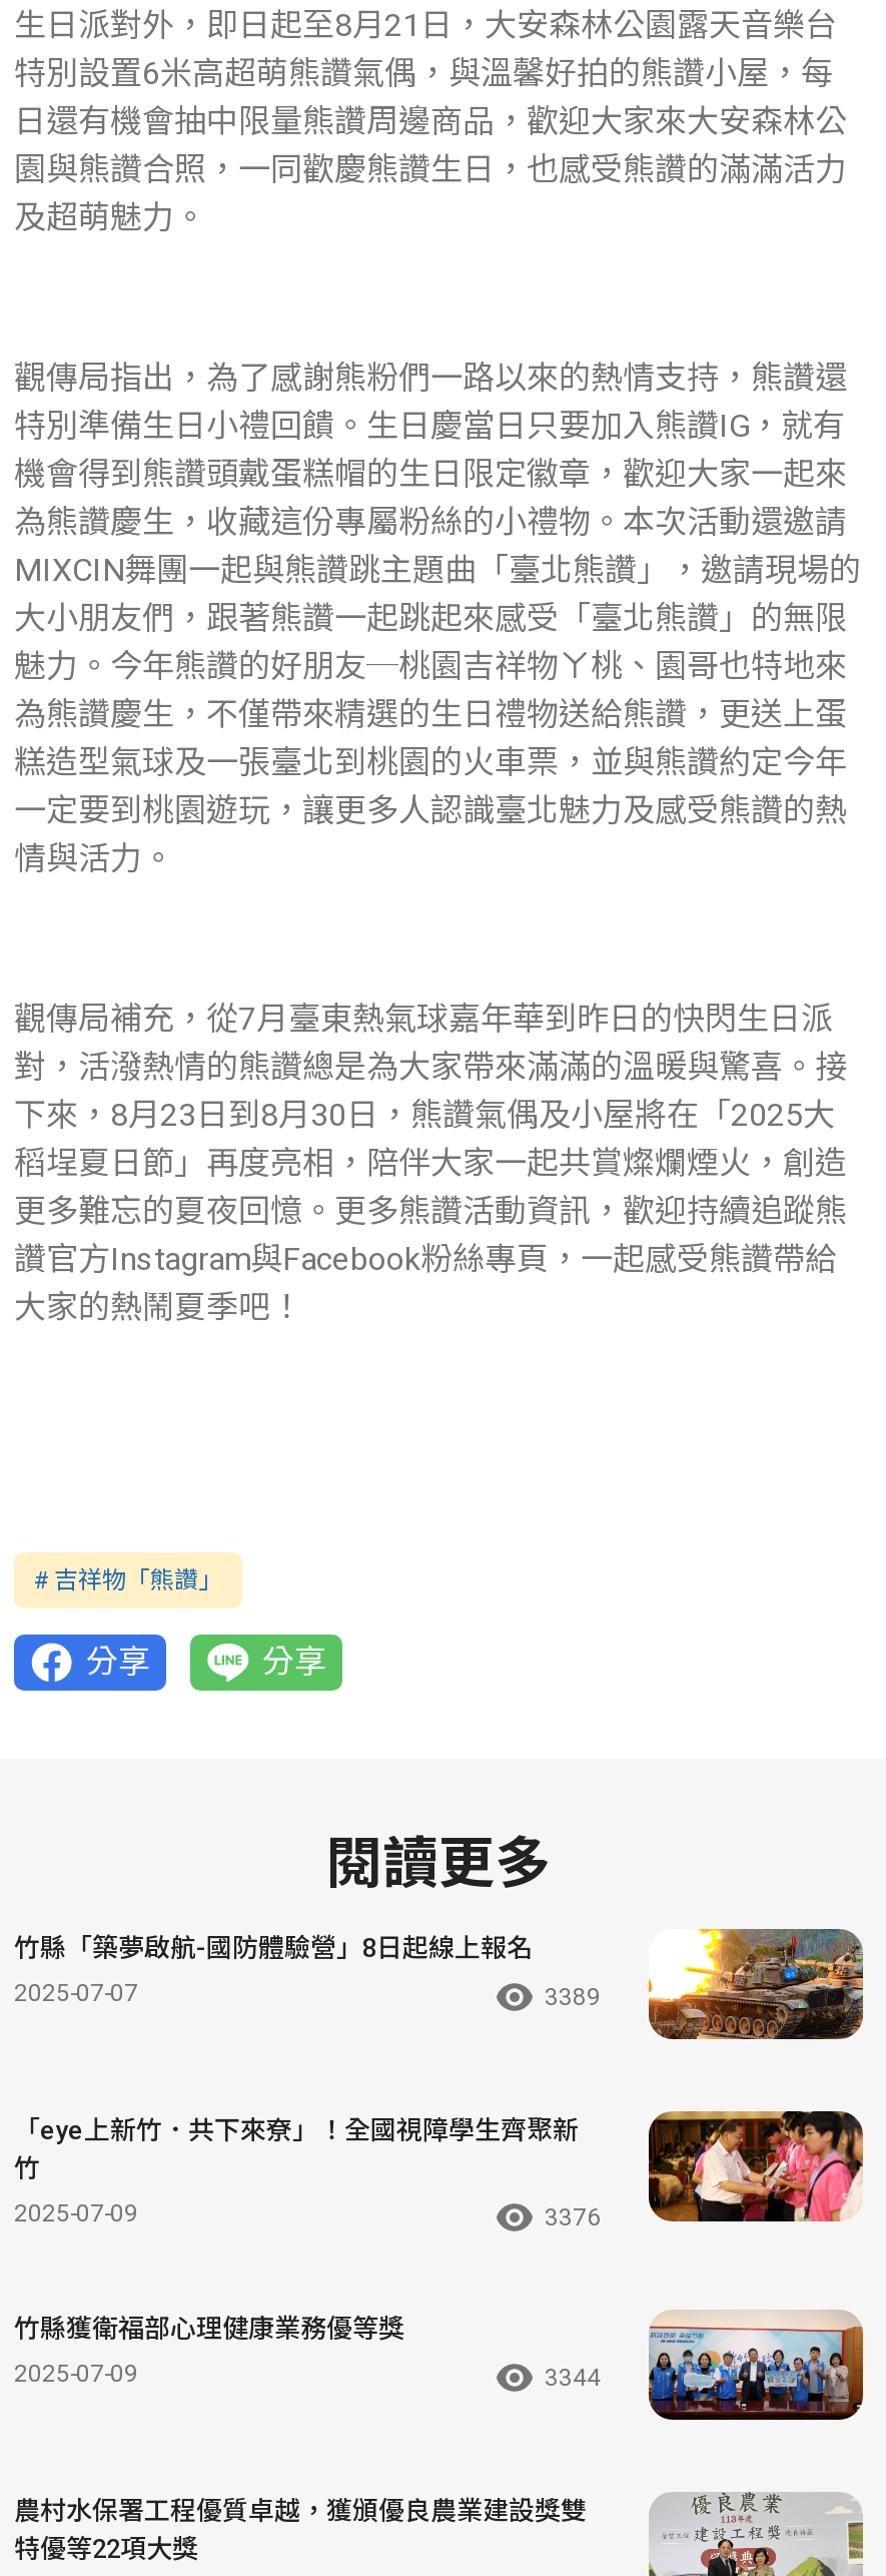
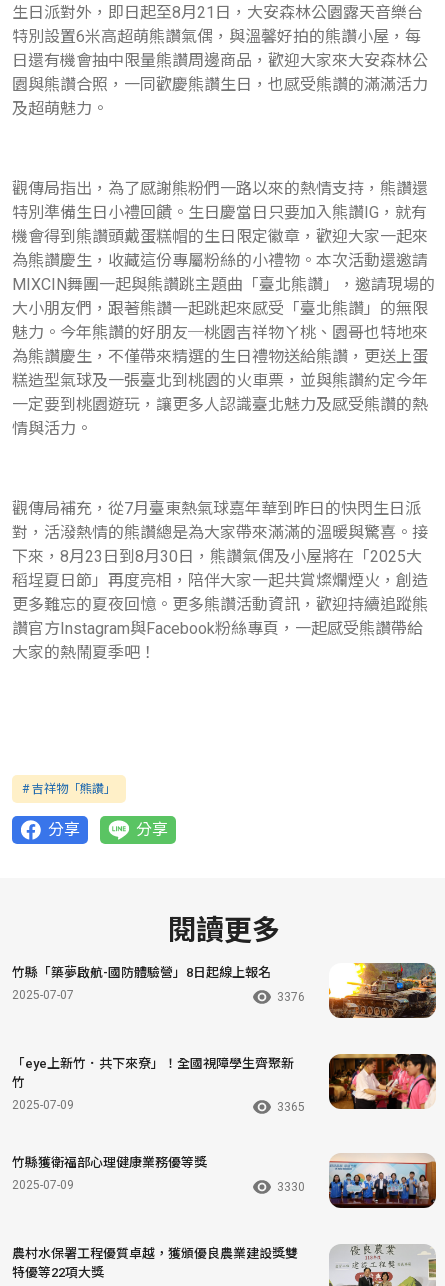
- 3389
+ 3376

- 3376
+ 3365

- 3344
+ 3330
